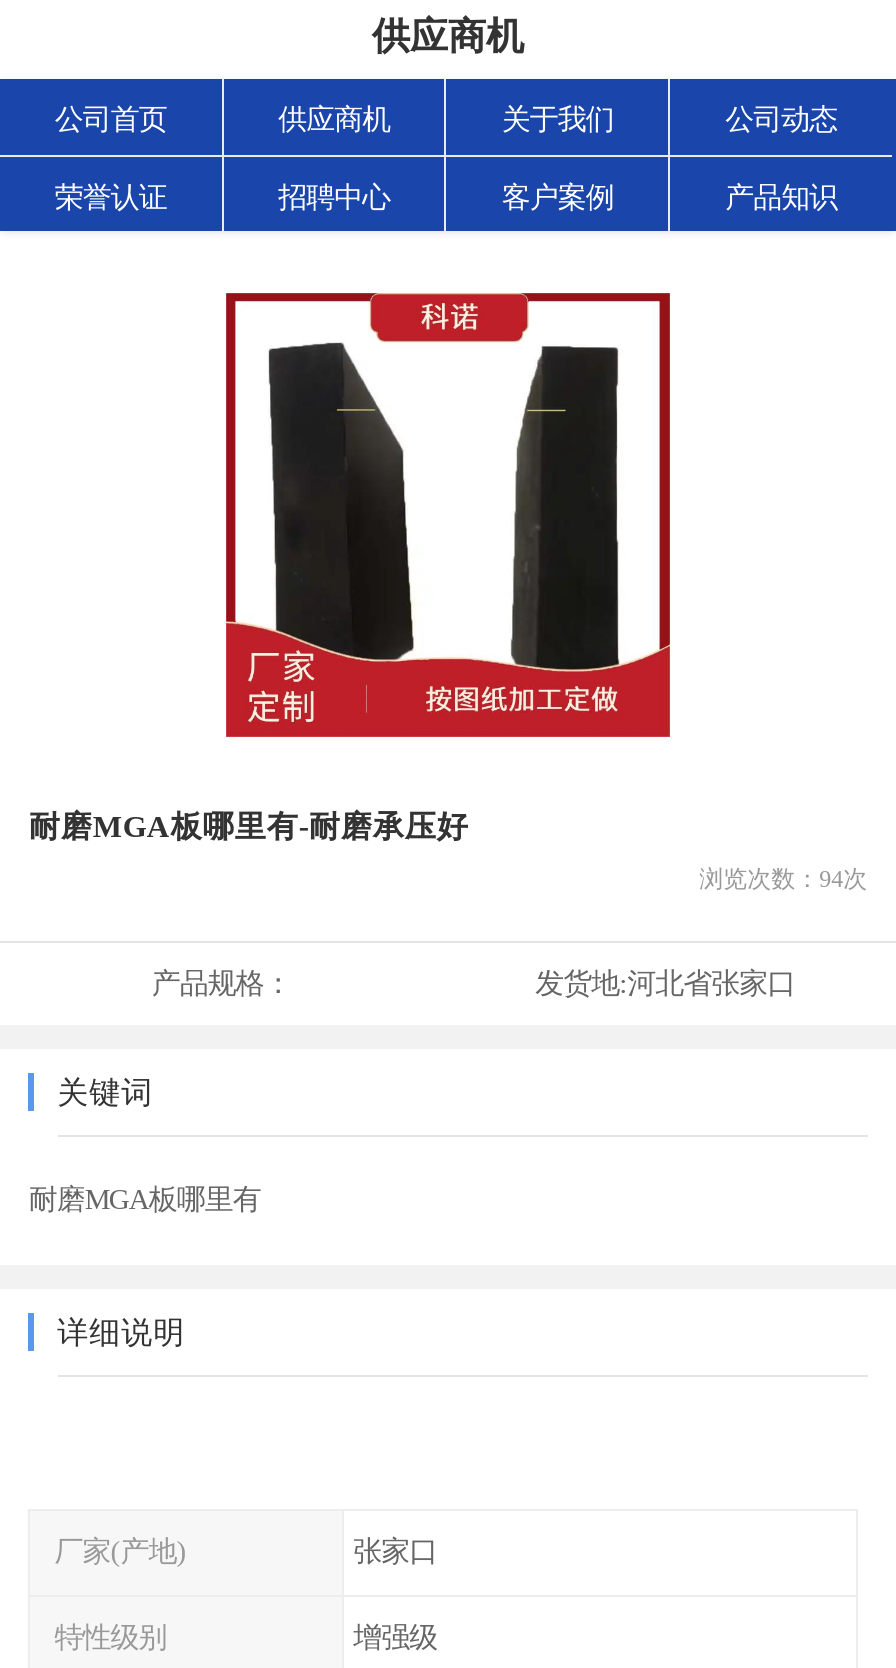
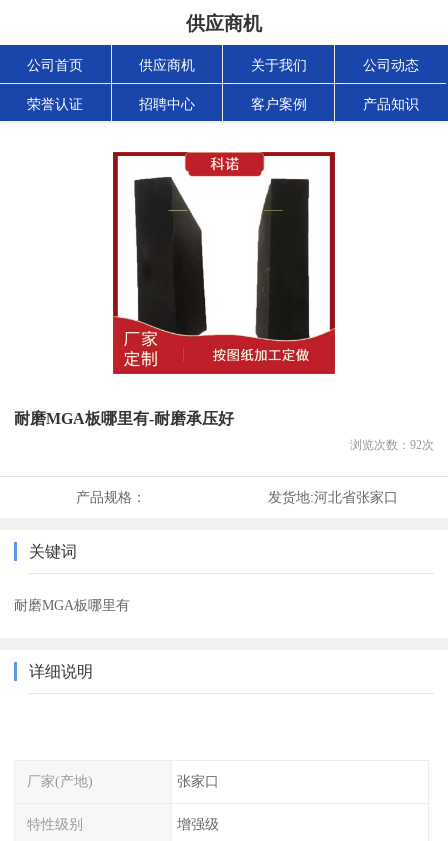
- 浏览次数：94次
+ 浏览次数：92次
